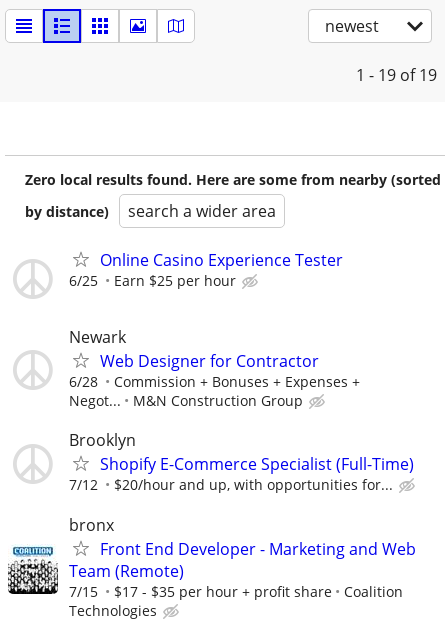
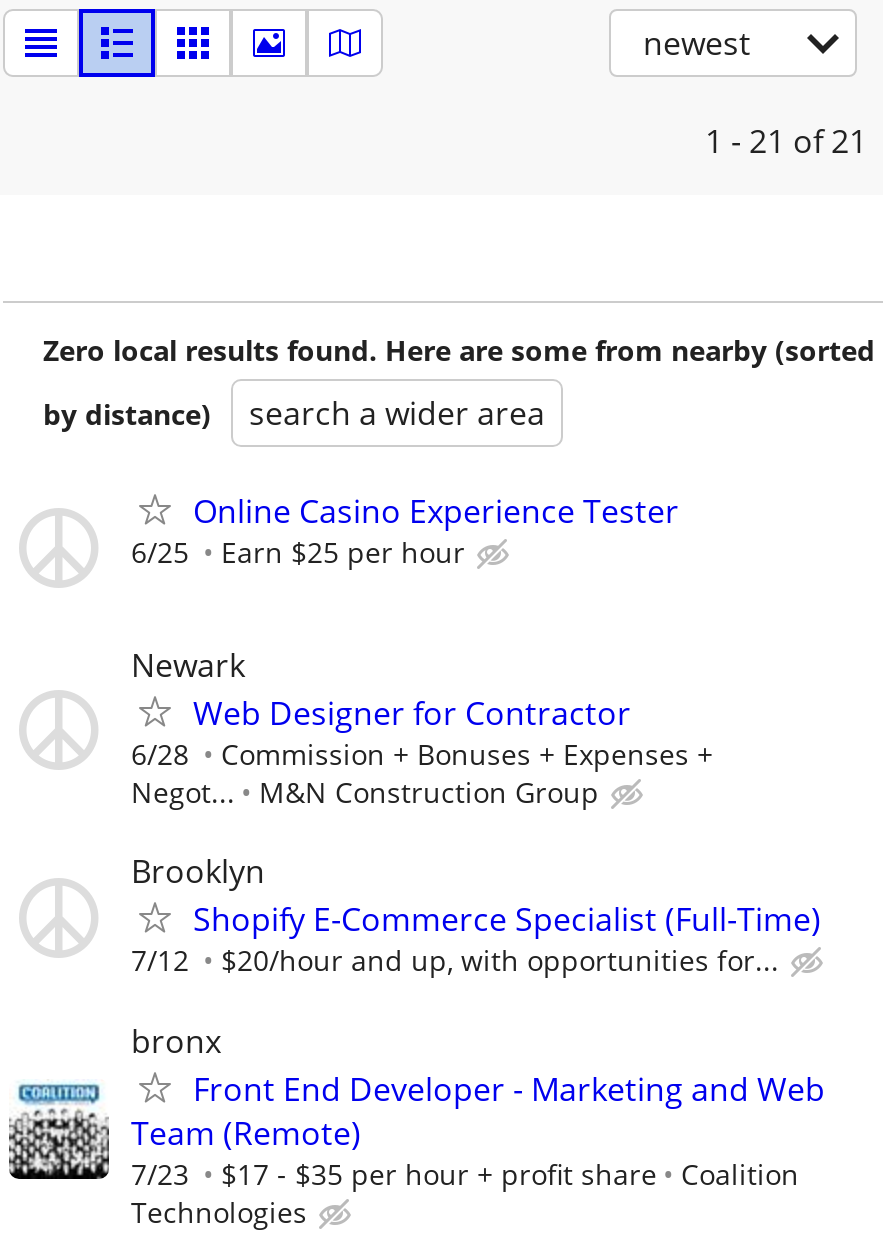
- 1 - 19 of 19
+ 1 - 21 of 21

- 7/15 $17 - $35 per hour + profit share Coalition
+ 7/23 $17 - $35 per hour + profit share Coalition
